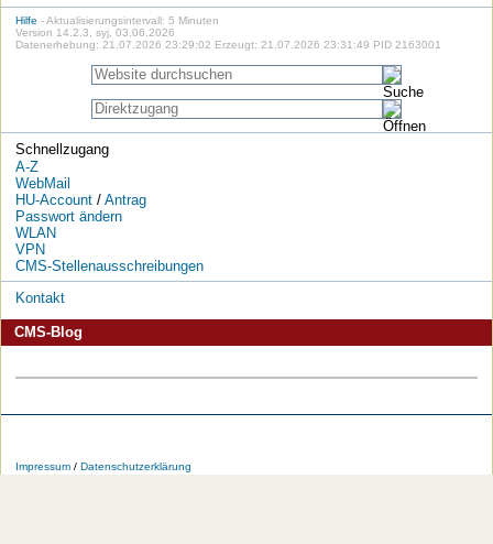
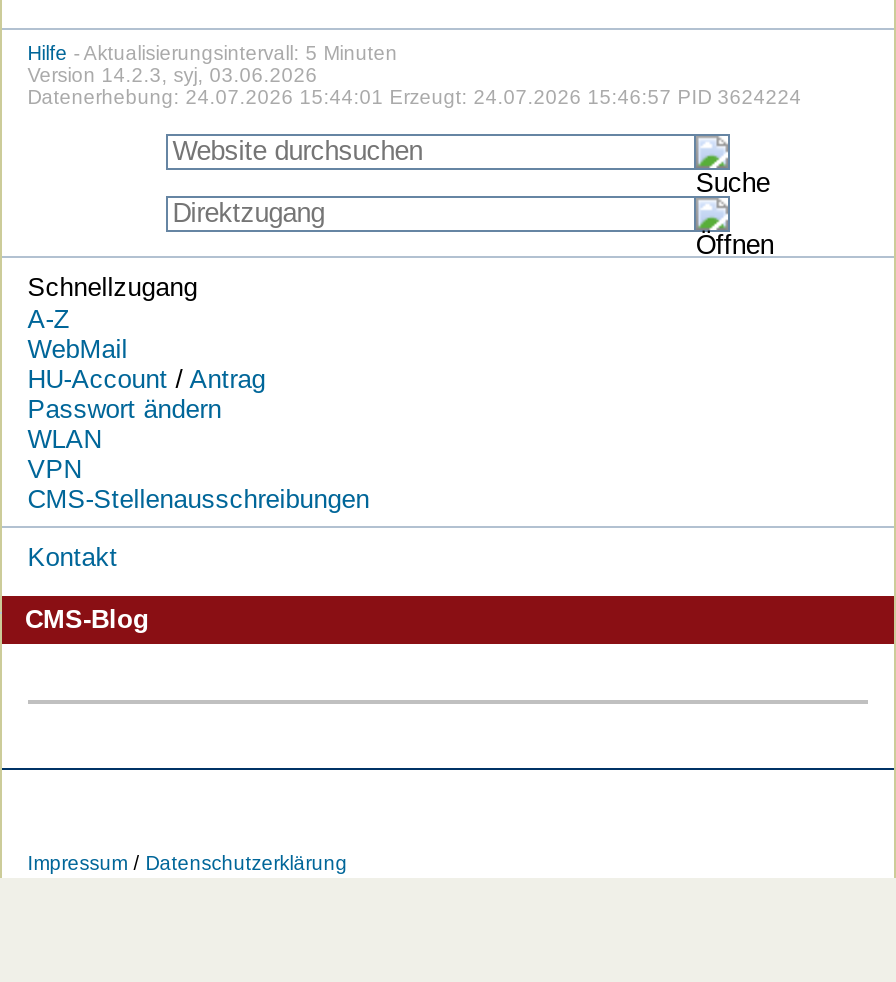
- Datenerhebung: 21.07.2026 23:29:02 Erzeugt: 21.07.2026 23:31:49 PID 2163001
+ Datenerhebung: 24.07.2026 15:44:01 Erzeugt: 24.07.2026 15:46:57 PID 3624224
